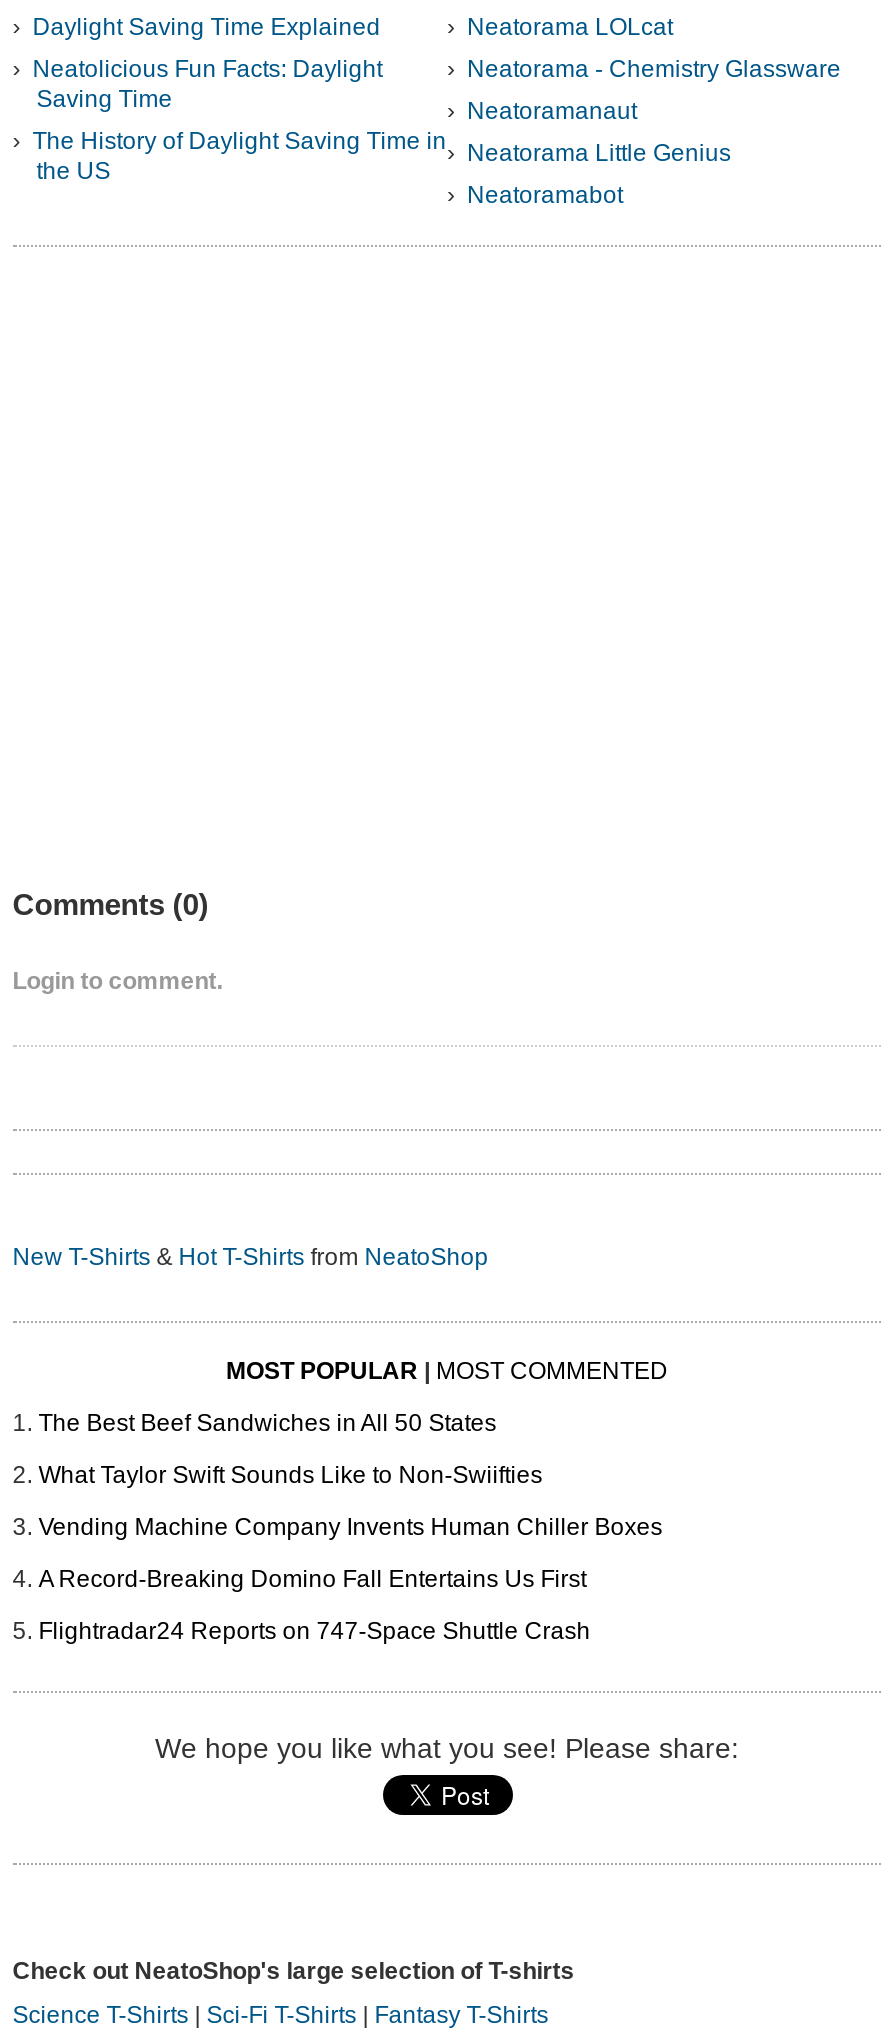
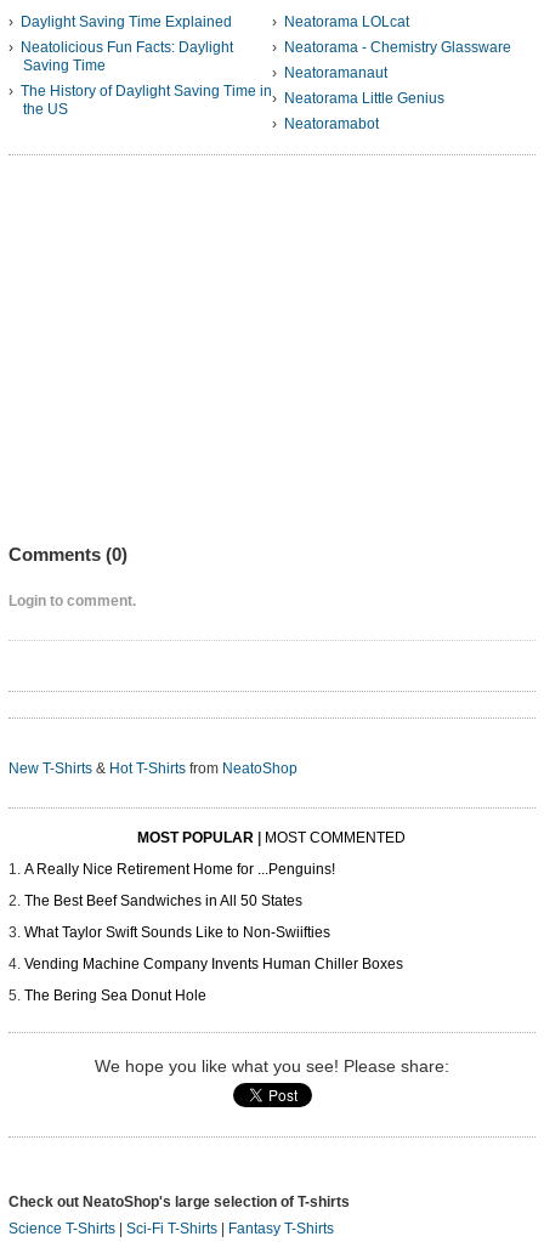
+ A Really Nice Retirement Home for ...Penguins!

moved down: The Best Beef Sandwiches in All 50 States | What Taylor Swift Sounds Like to Non-Swiifties | Vending Machine Company Invents Human Chiller Boxes

- A Record-Breaking Domino Fall Entertains Us First
- Flightradar24 Reports on 747-Space Shuttle Crash
+ The Bering Sea Donut Hole
